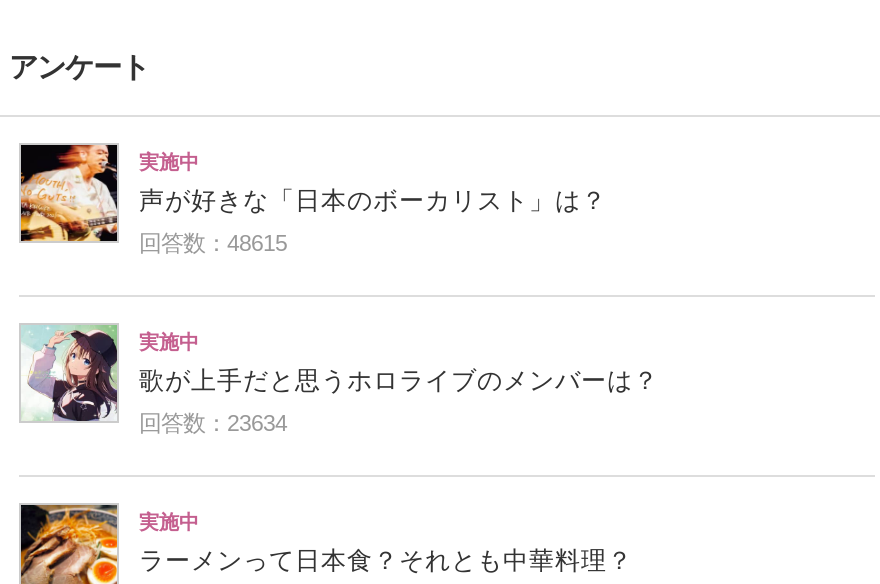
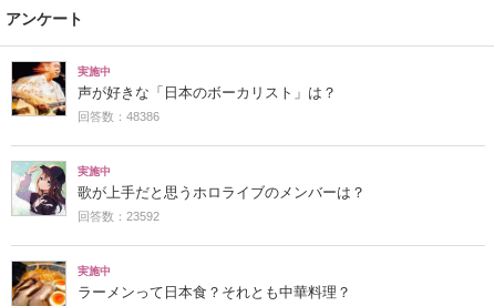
- 回答数：48615
+ 回答数：48386

- 回答数：23634
+ 回答数：23592
